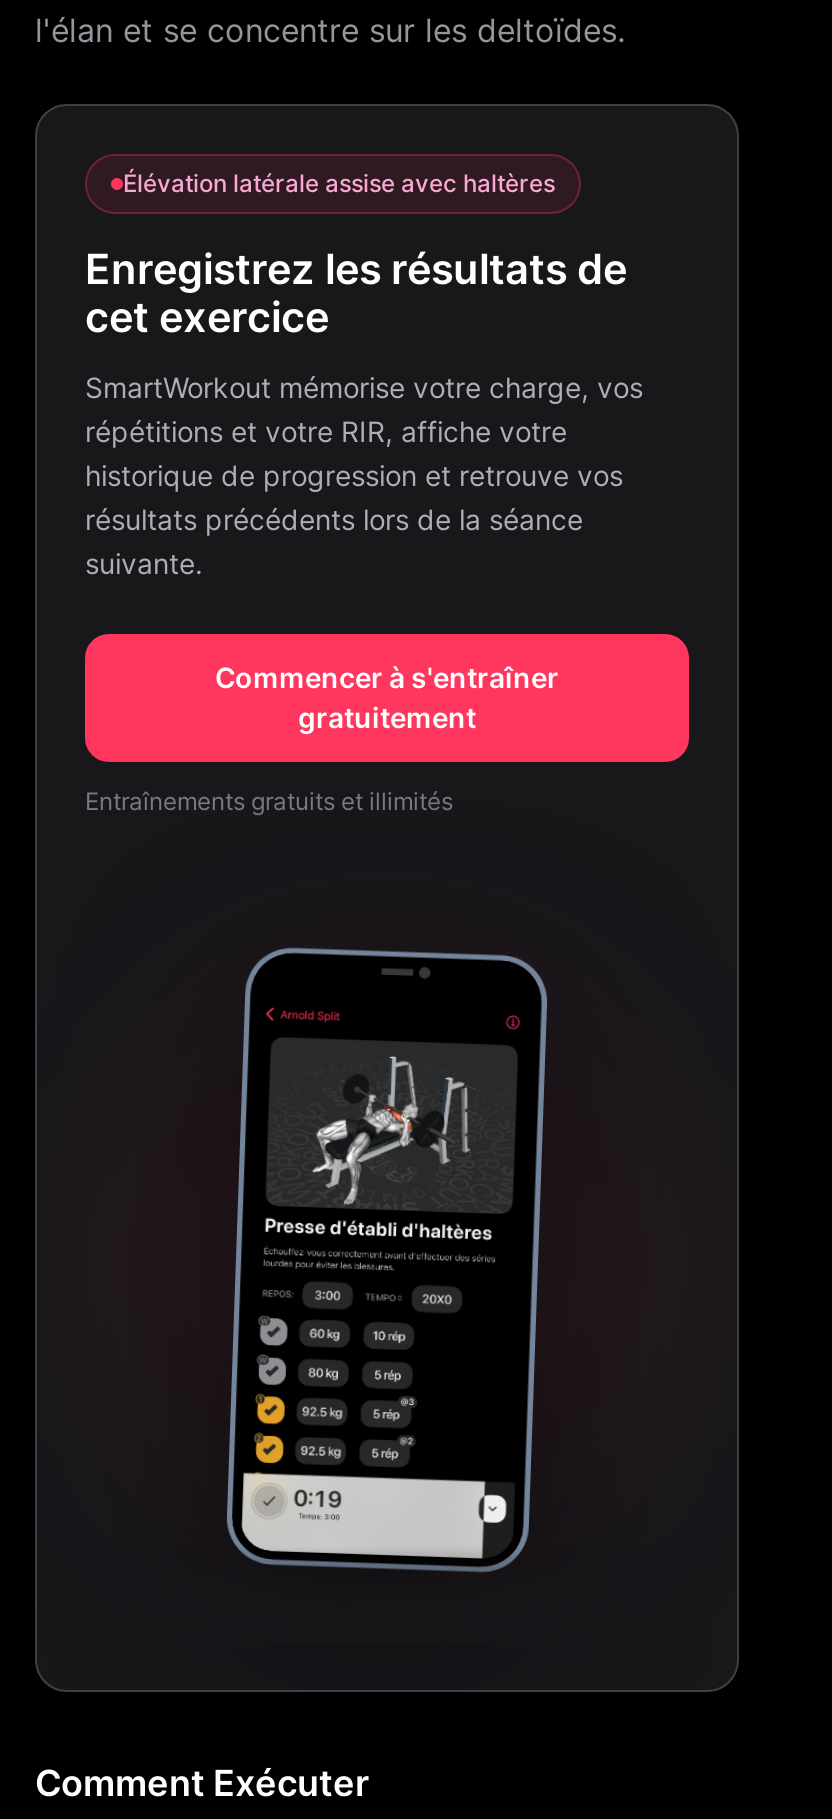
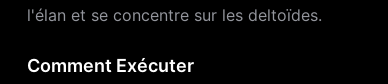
- [image]
- Élévation latérale assise avec haltères
- Enregistrez les résultats de
- cet exercice
- SmartWorkout mémorise votre charge, vos
- répétitions et votre RIR, affiche votre
- historique de progression et retrouve vos
- résultats précédents lors de la séance
- suivante.
- Commencer à s'entraîner
- gratuitement
- Entraînements gratuits et illimités
